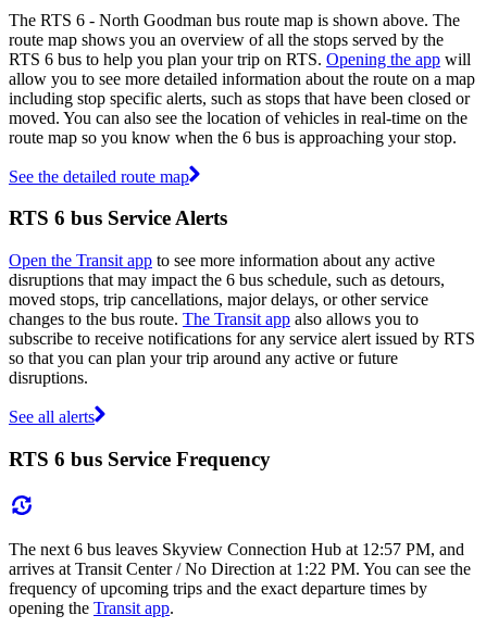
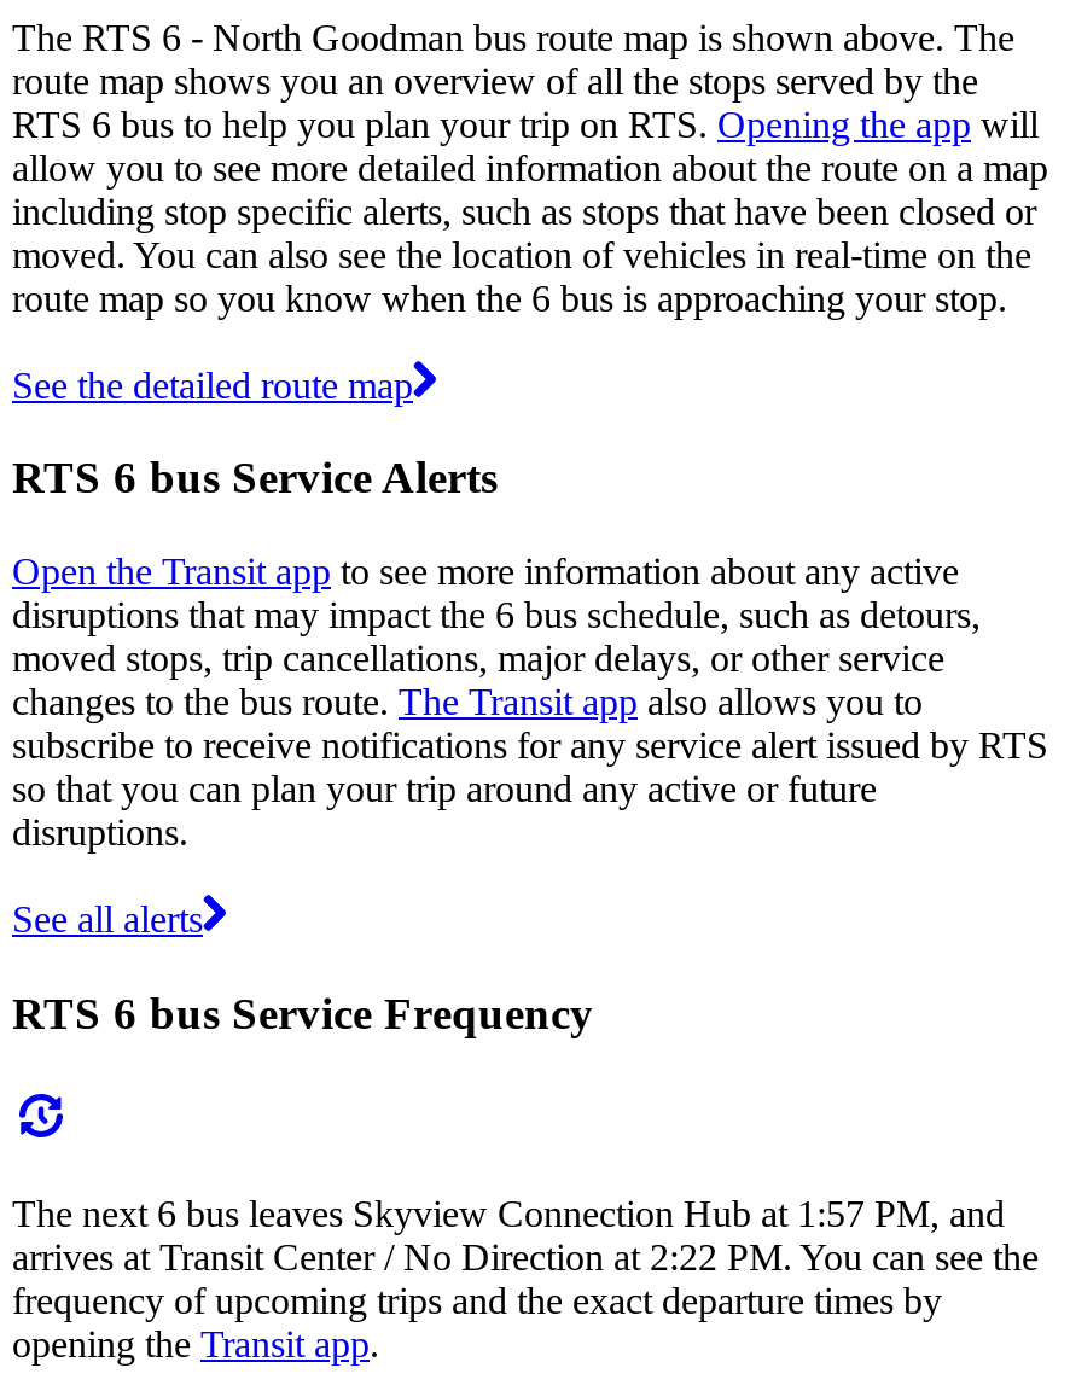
- The next 6 bus leaves Skyview Connection Hub at 12:57 PM, and
+ The next 6 bus leaves Skyview Connection Hub at 1:57 PM, and

- arrives at Transit Center / No Direction at 1:22 PM. You can see the
+ arrives at Transit Center / No Direction at 2:22 PM. You can see the
